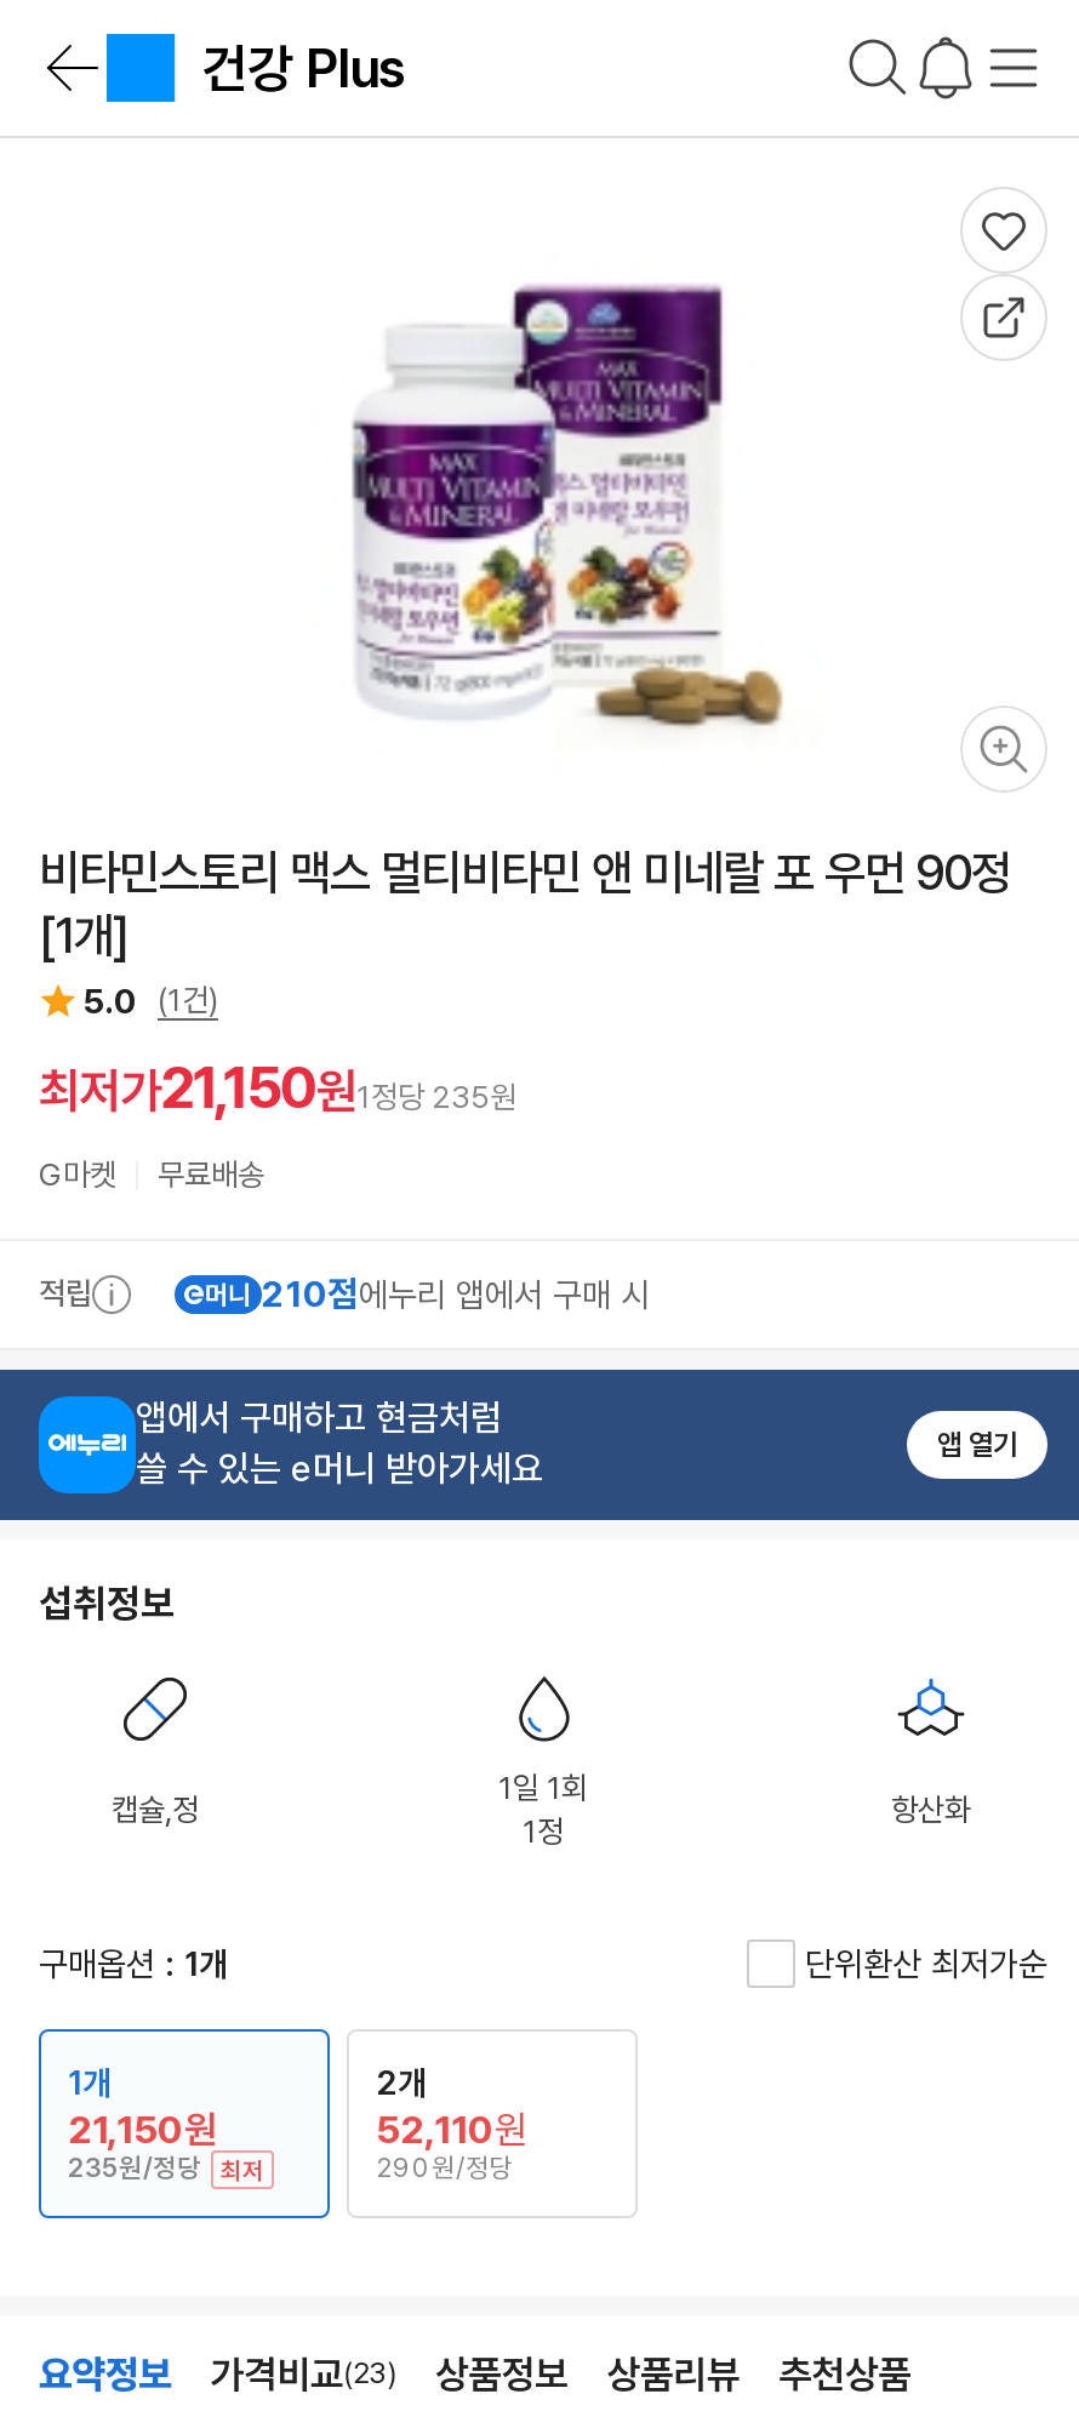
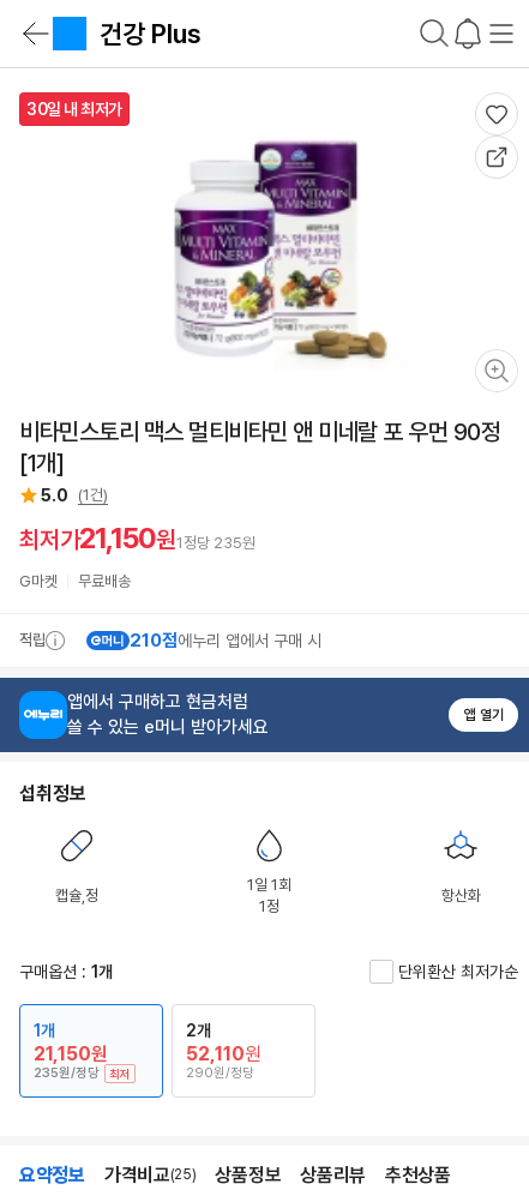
+ 30일 내 최저가

- 요약정보 가격비교(23) 상품정보 상품리뷰 추천상품
+ 요약정보 가격비교(25) 상품정보 상품리뷰 추천상품
